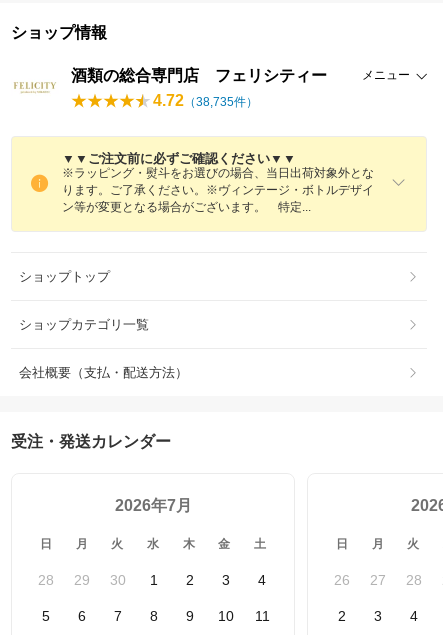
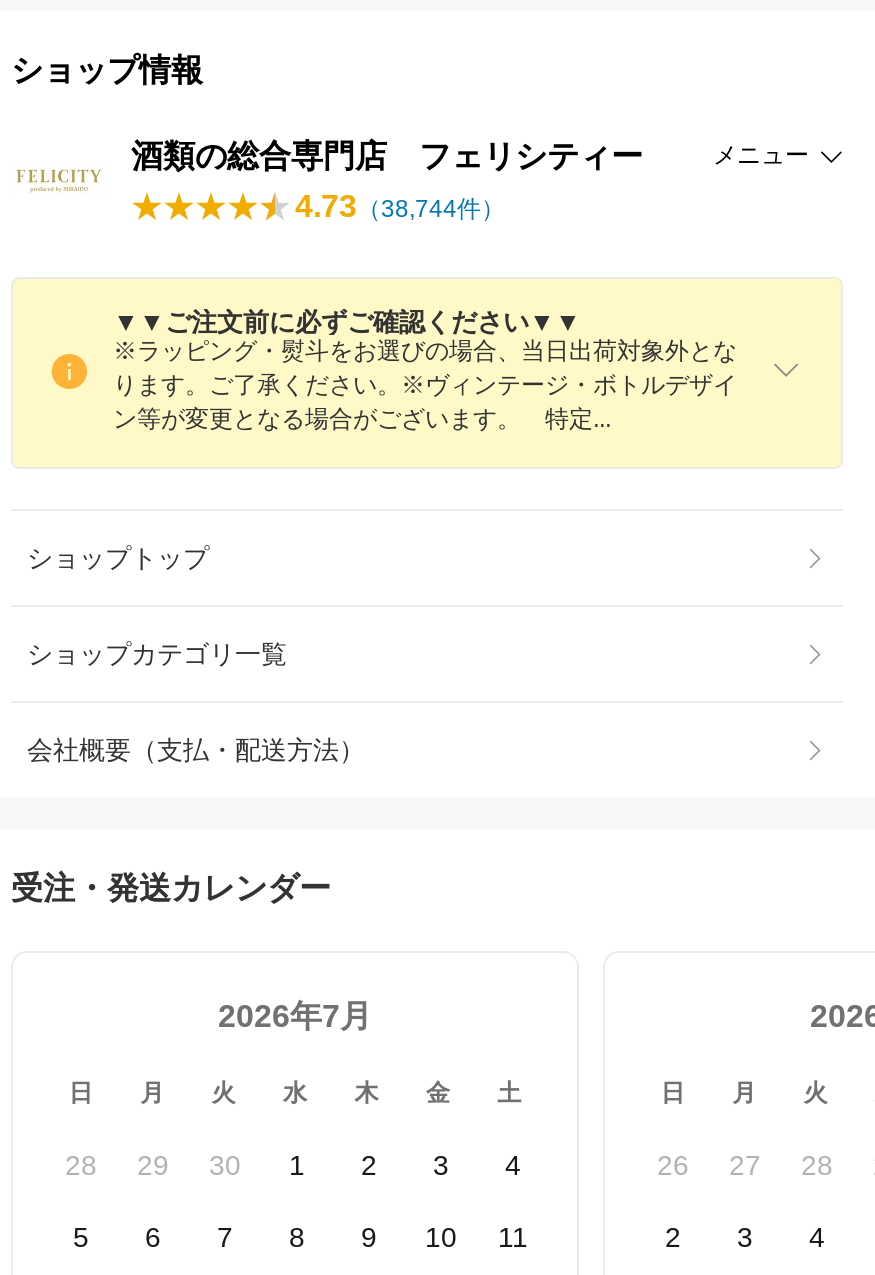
- 4.72（38,735件）
+ 4.73（38,744件）
